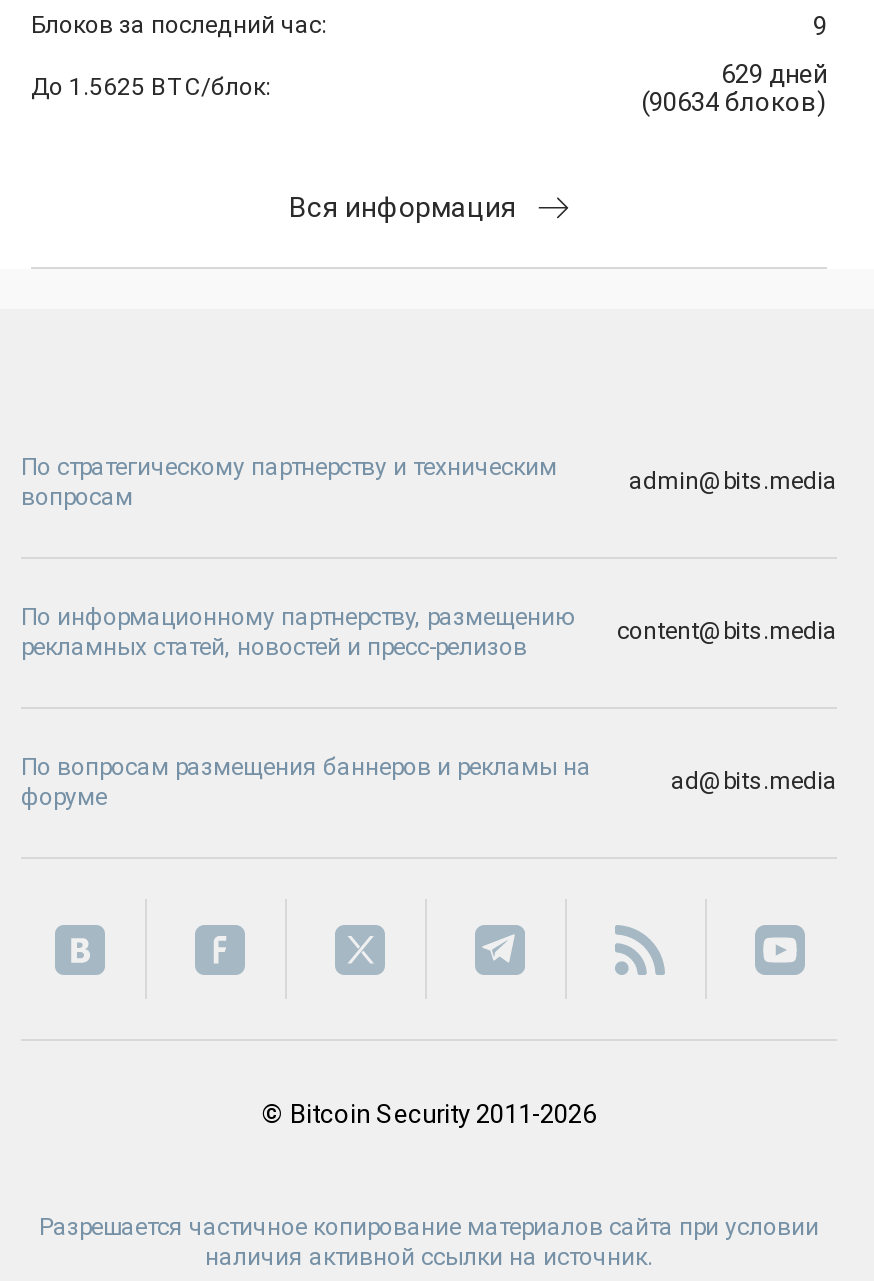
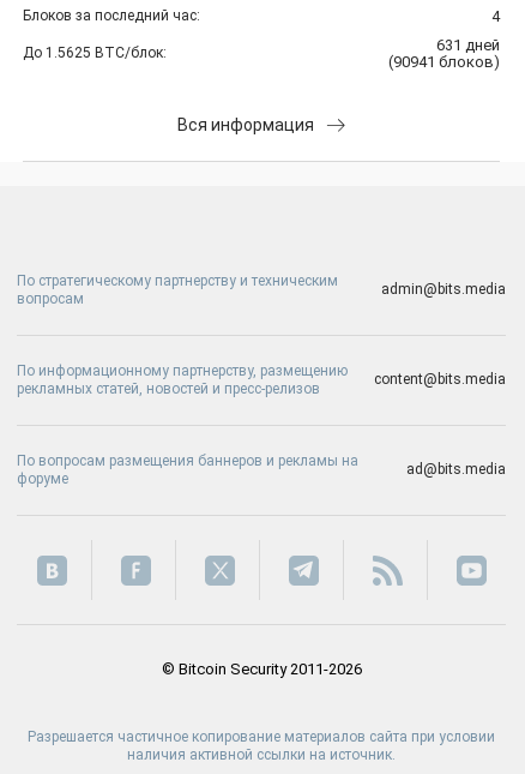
- 9
+ 4

- 629 дней
+ 631 дней

- (90634 блоков)
+ (90941 блоков)
